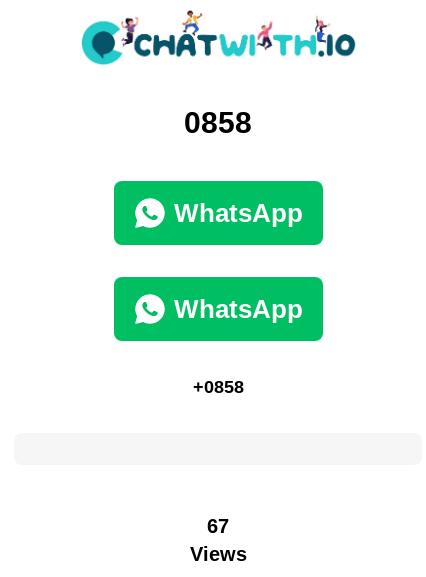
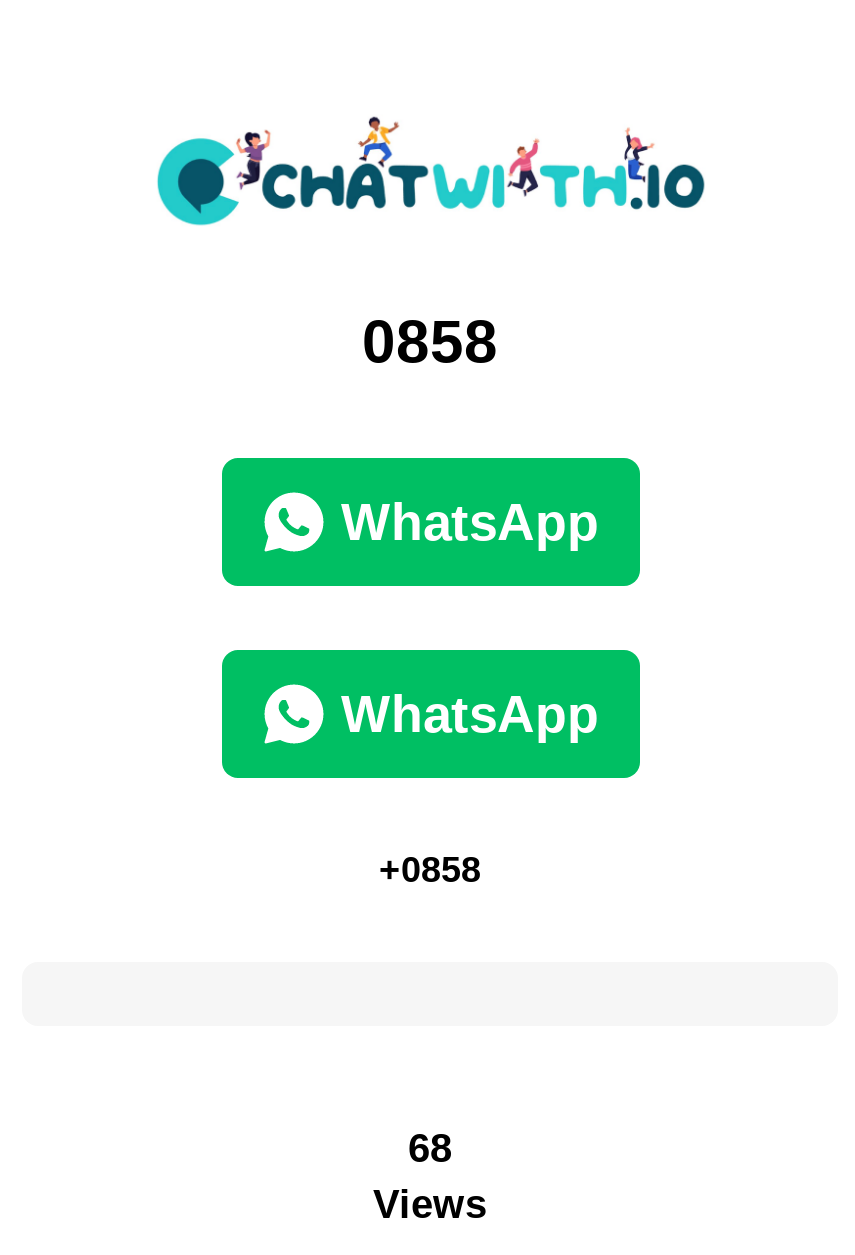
- 67
+ 68
